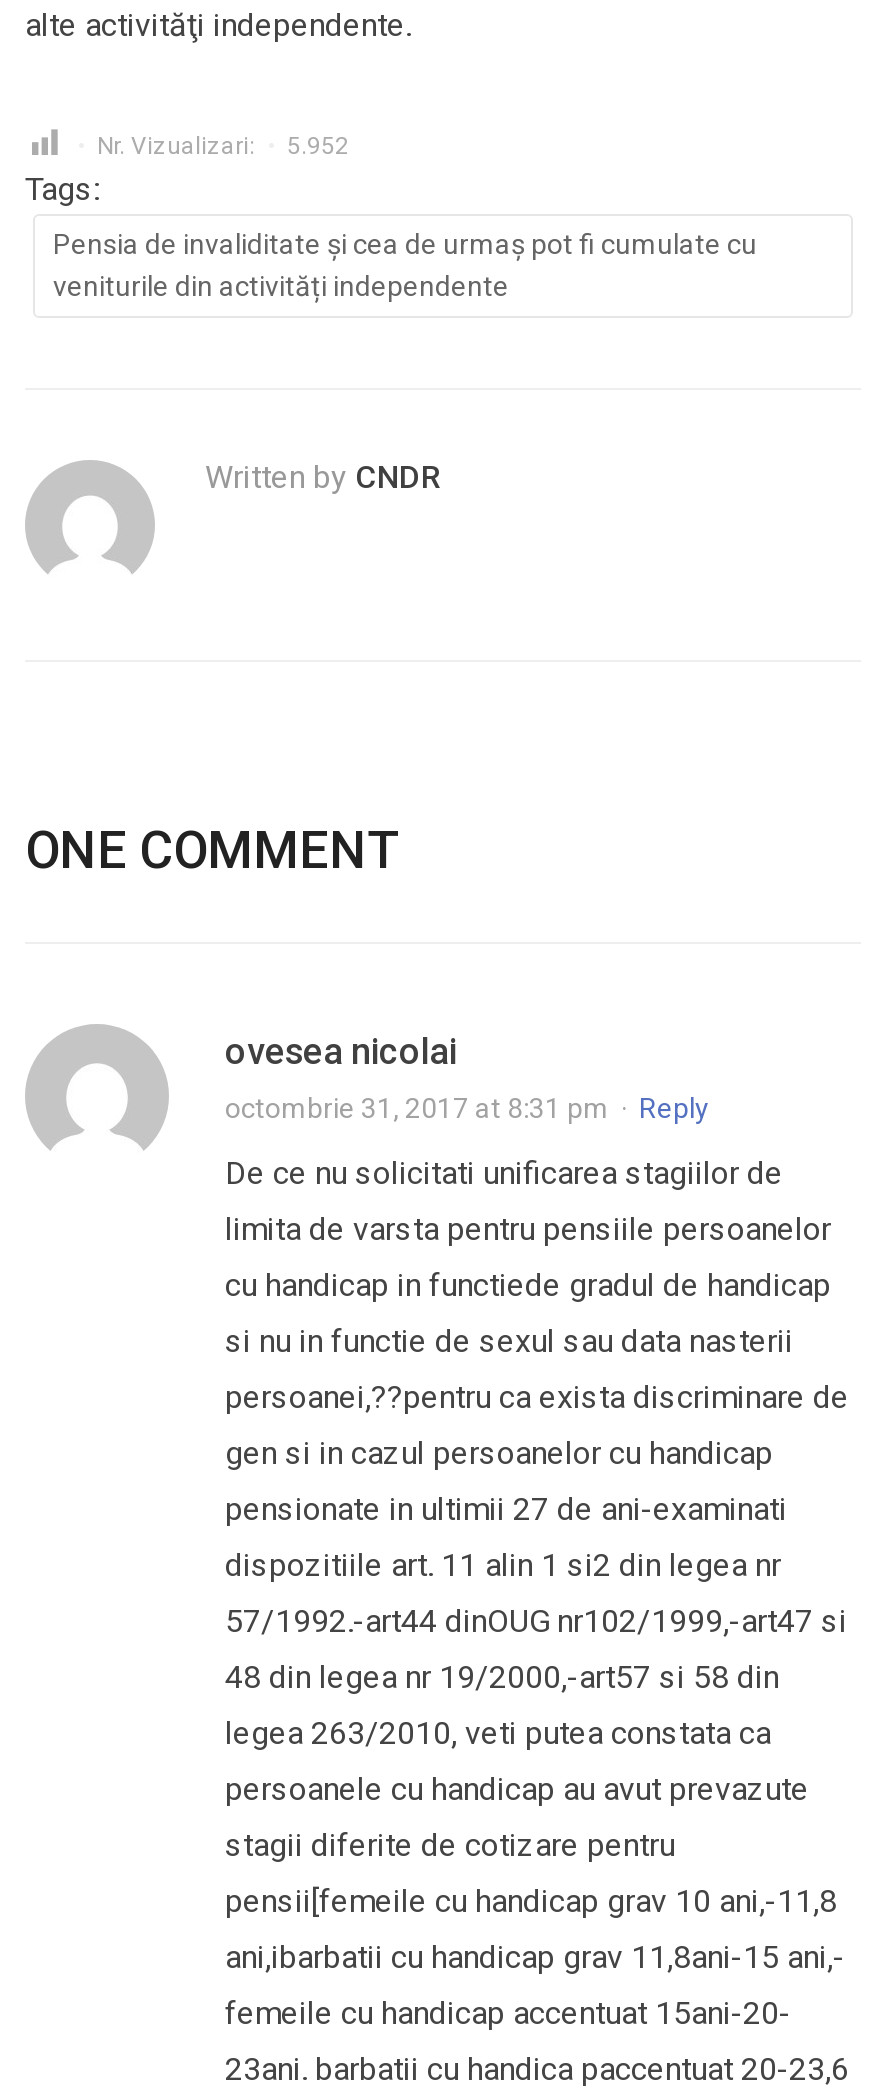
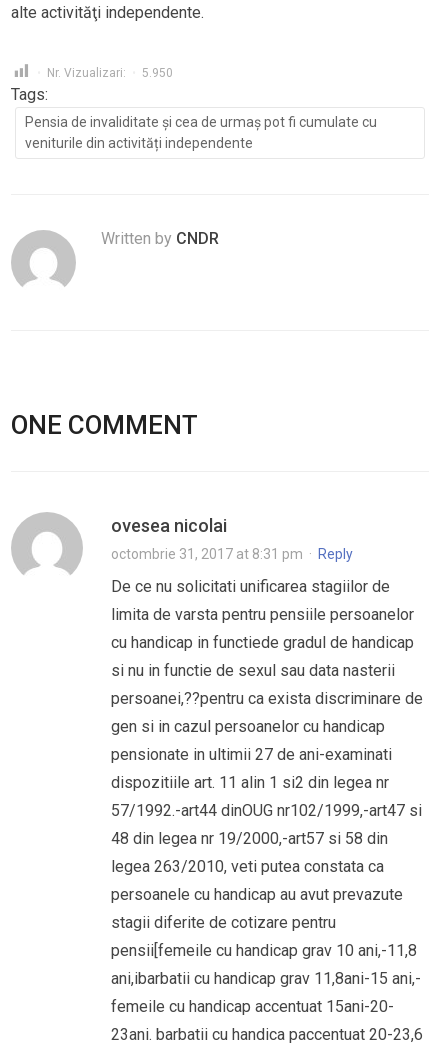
- Nr. Vizualizari: 5.952
+ Nr. Vizualizari: 5.950
